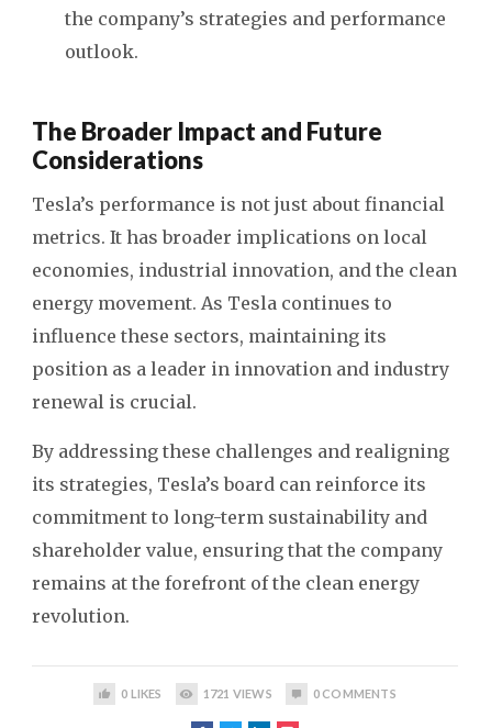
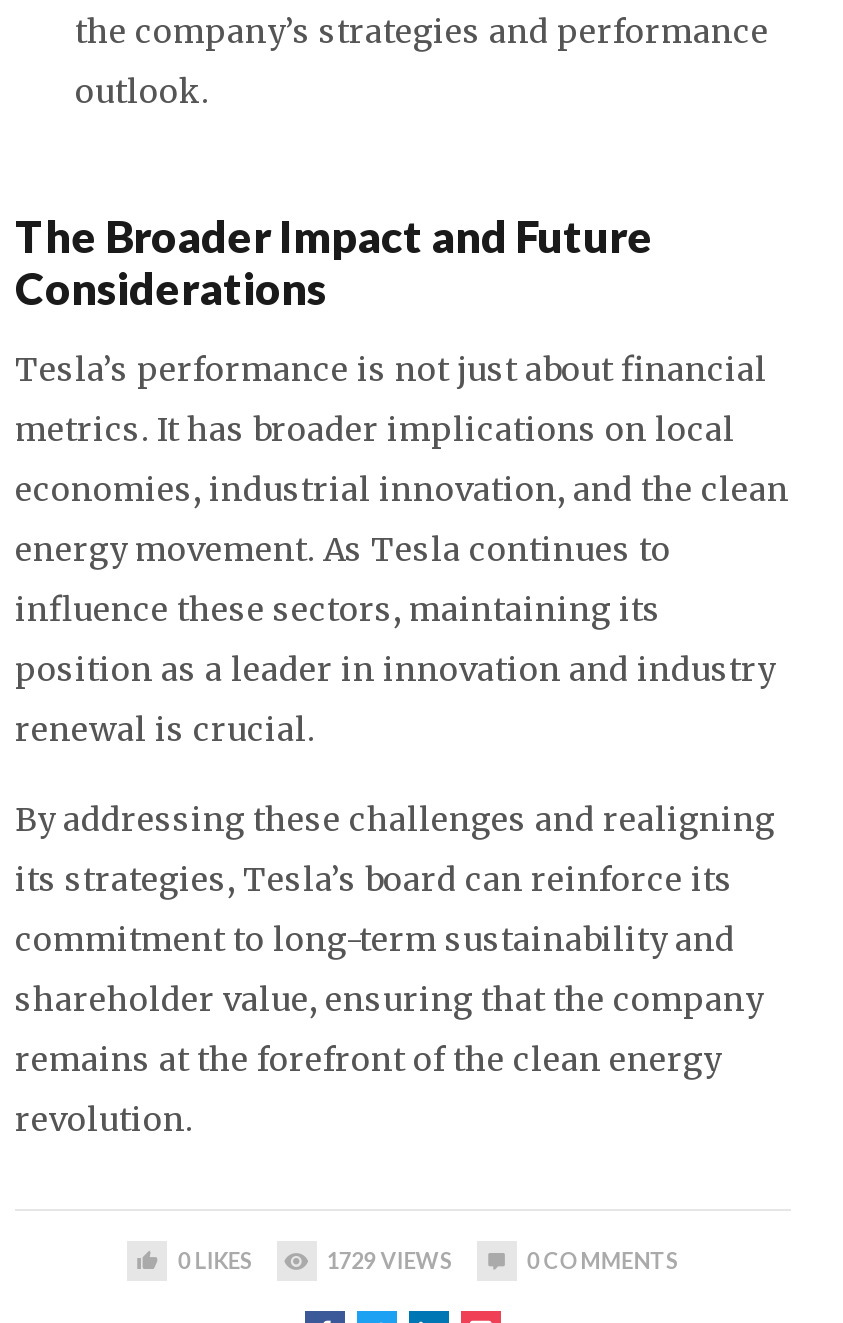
- 1721 VIEWS
+ 1729 VIEWS
